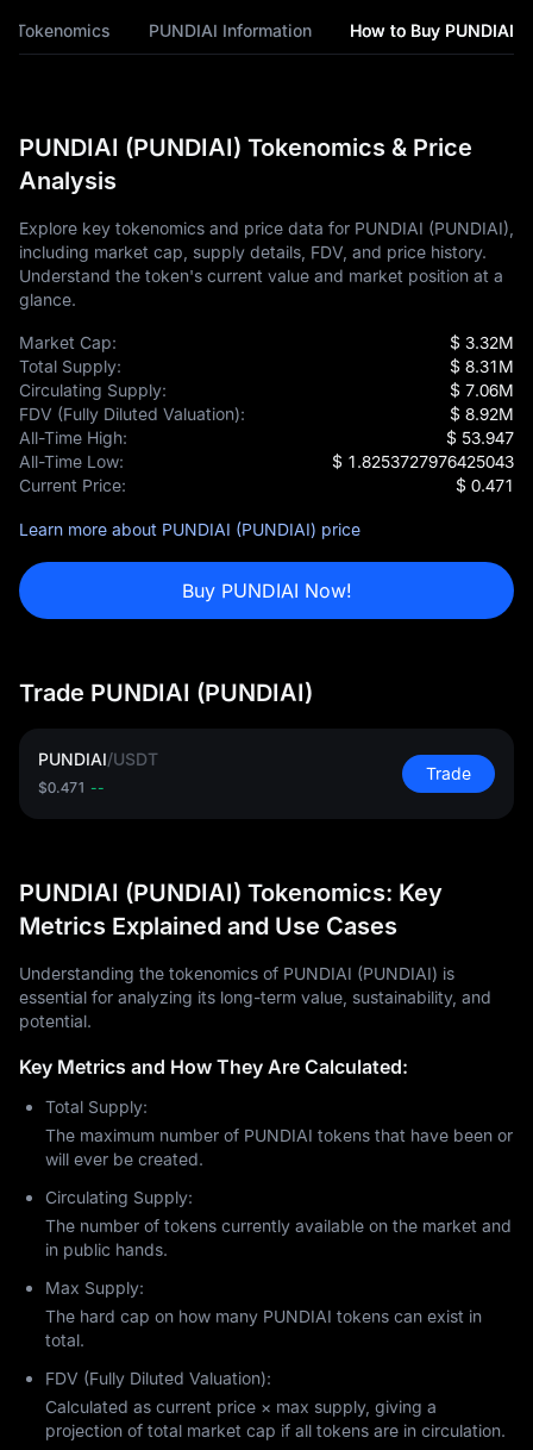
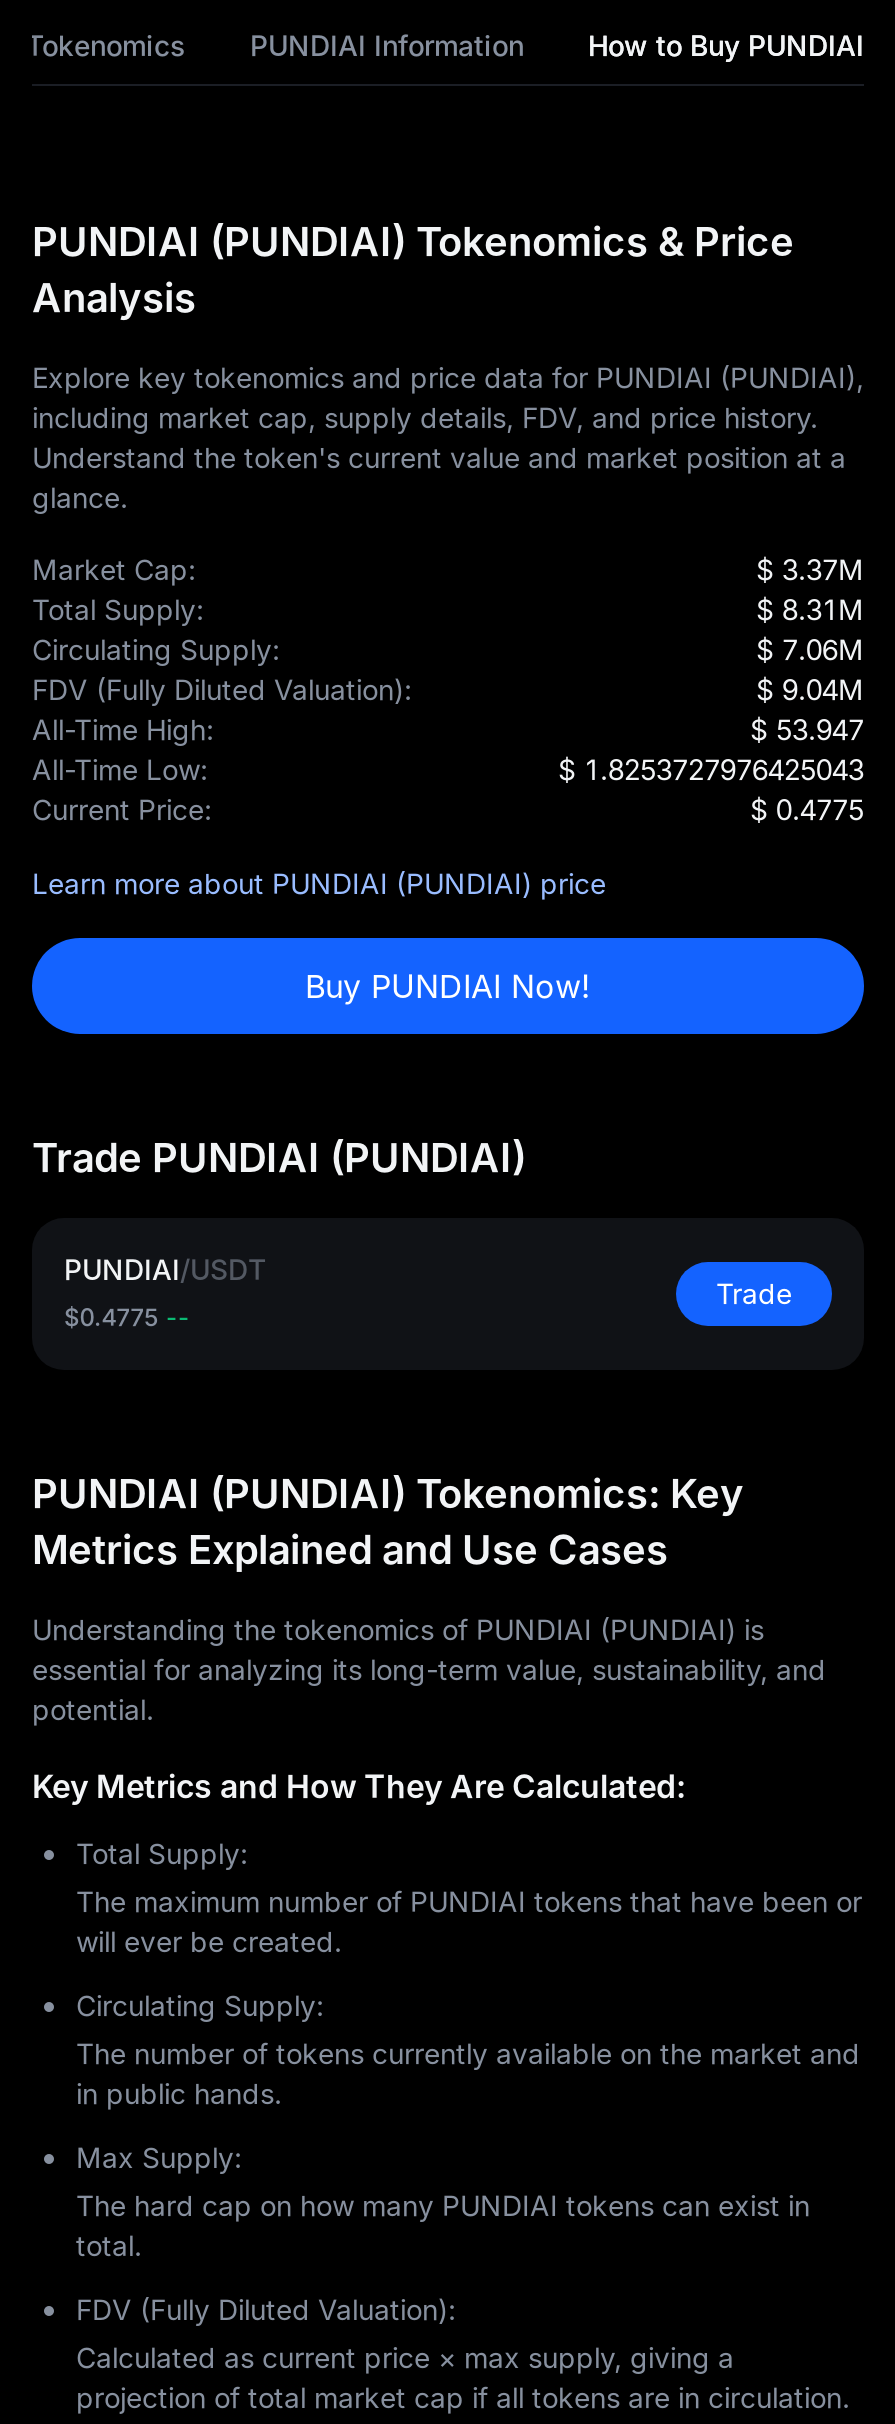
- $ 3.32M
+ $ 3.37M

- $ 8.92M
+ $ 9.04M

- $ 0.471
+ $ 0.4775

- $0.471 --
+ $0.4775 --
